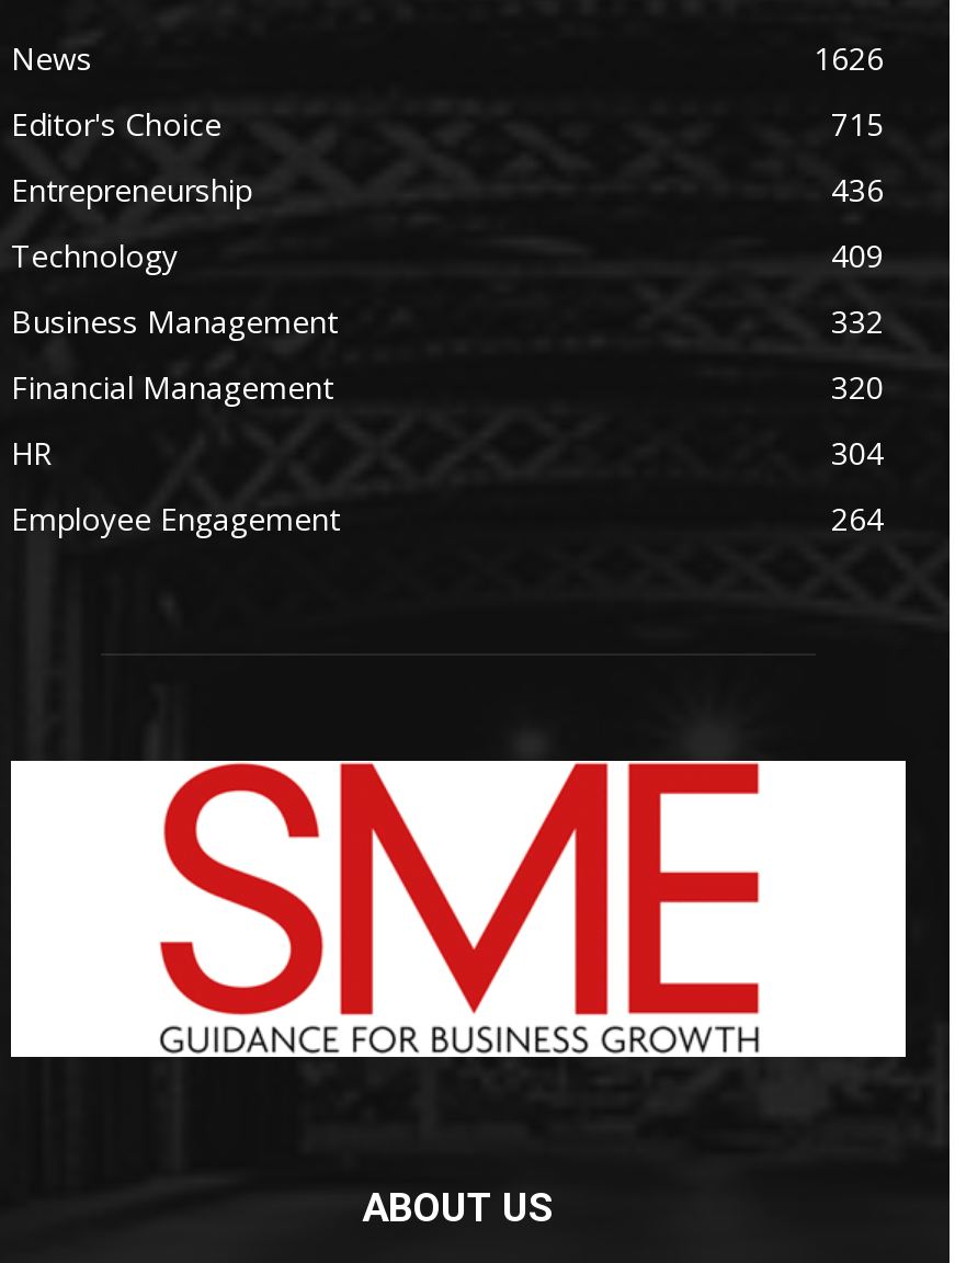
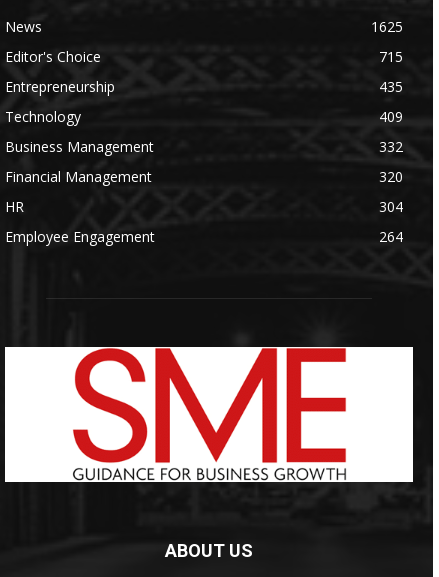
- 1626
+ 1625

- 436
+ 435
